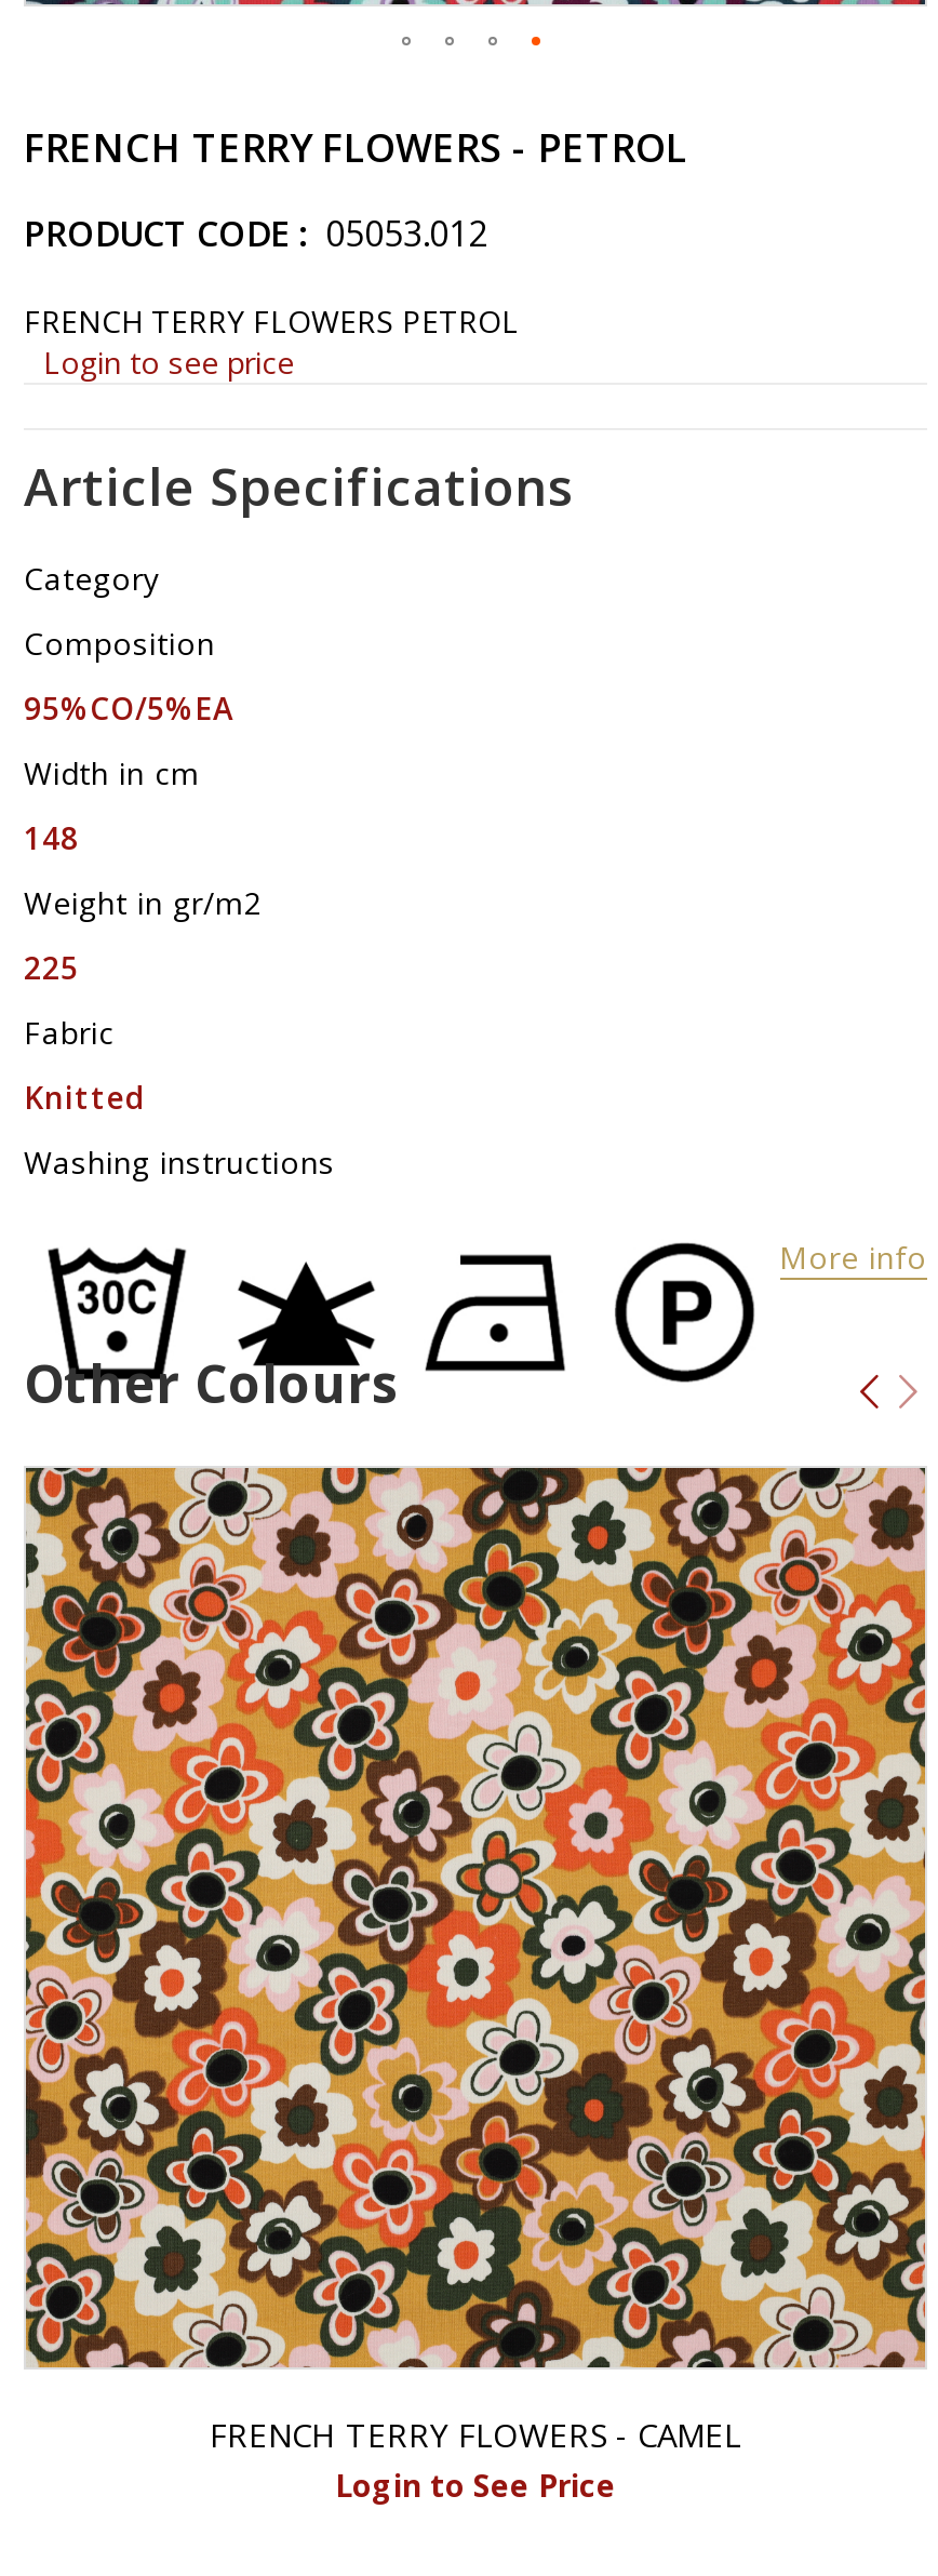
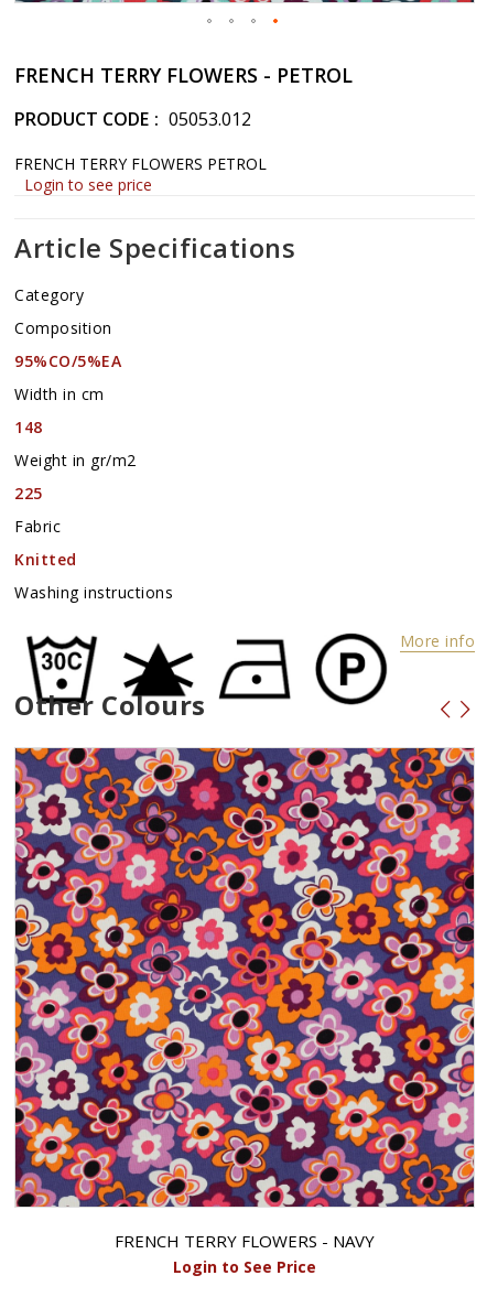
- [image]
- FRENCH TERRY FLOWERS - CAMEL
+ [image]
+ FRENCH TERRY FLOWERS - NAVY
